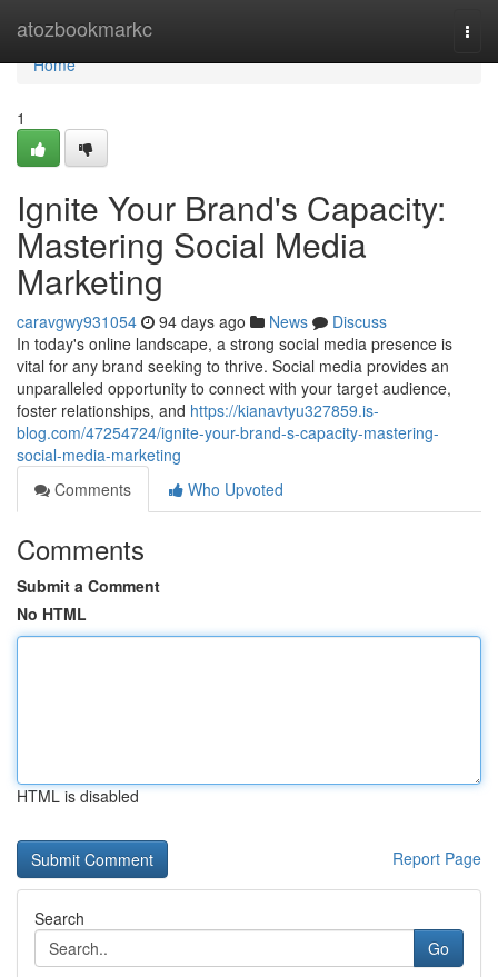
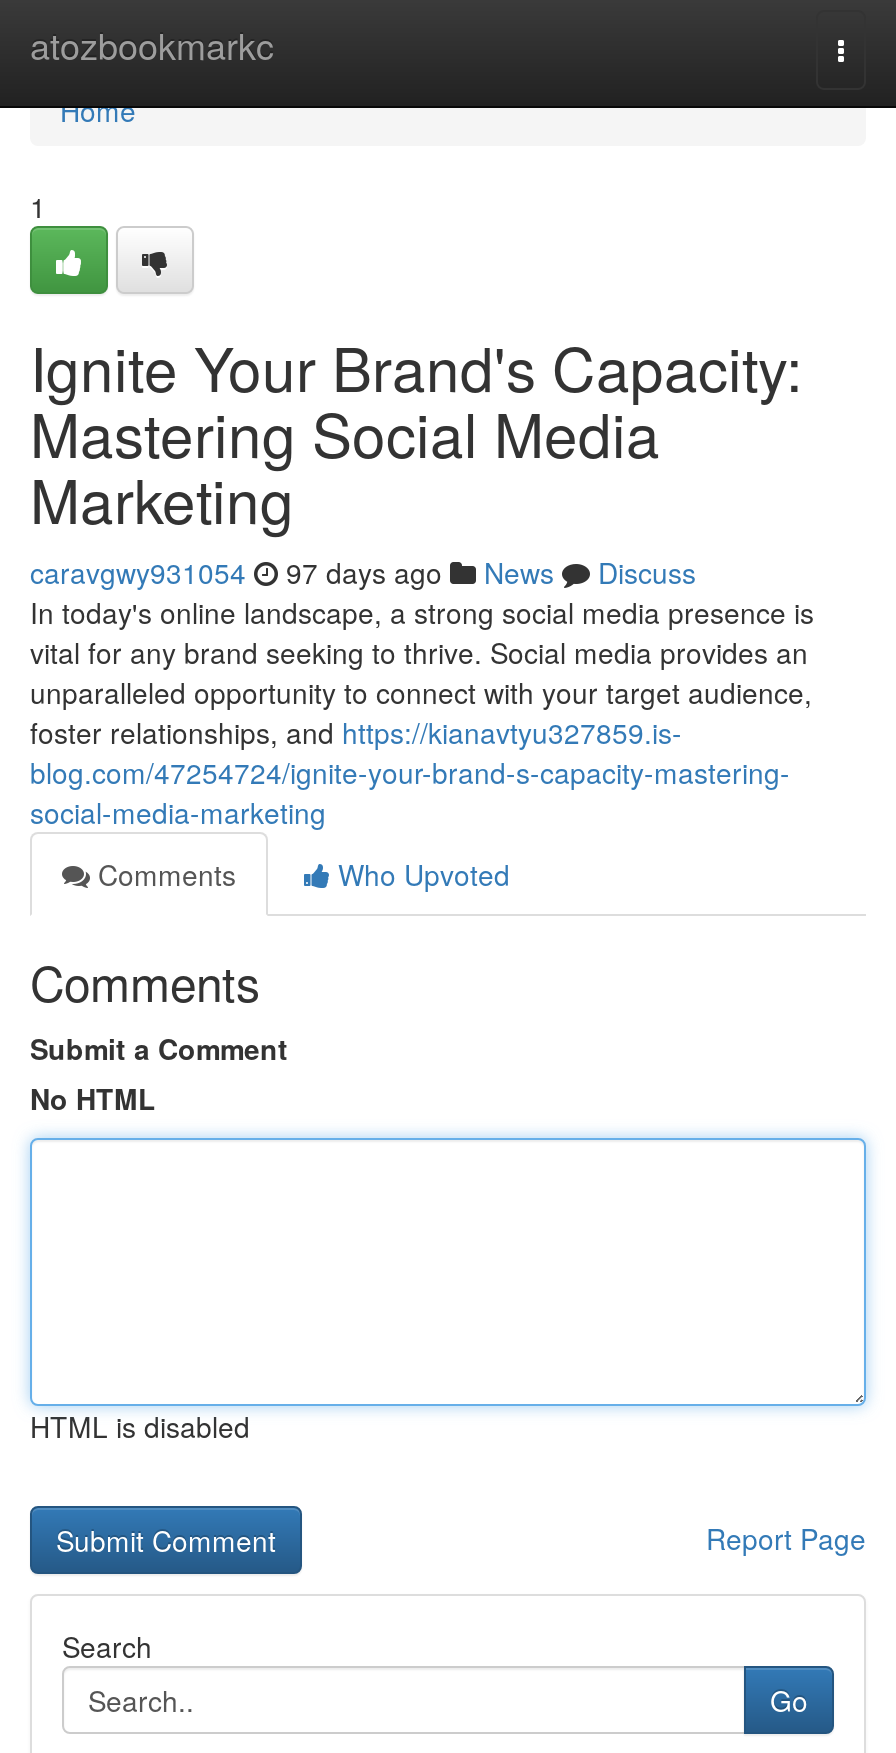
- caravgwy931054 94 days ago News Discuss
+ caravgwy931054 97 days ago News Discuss
